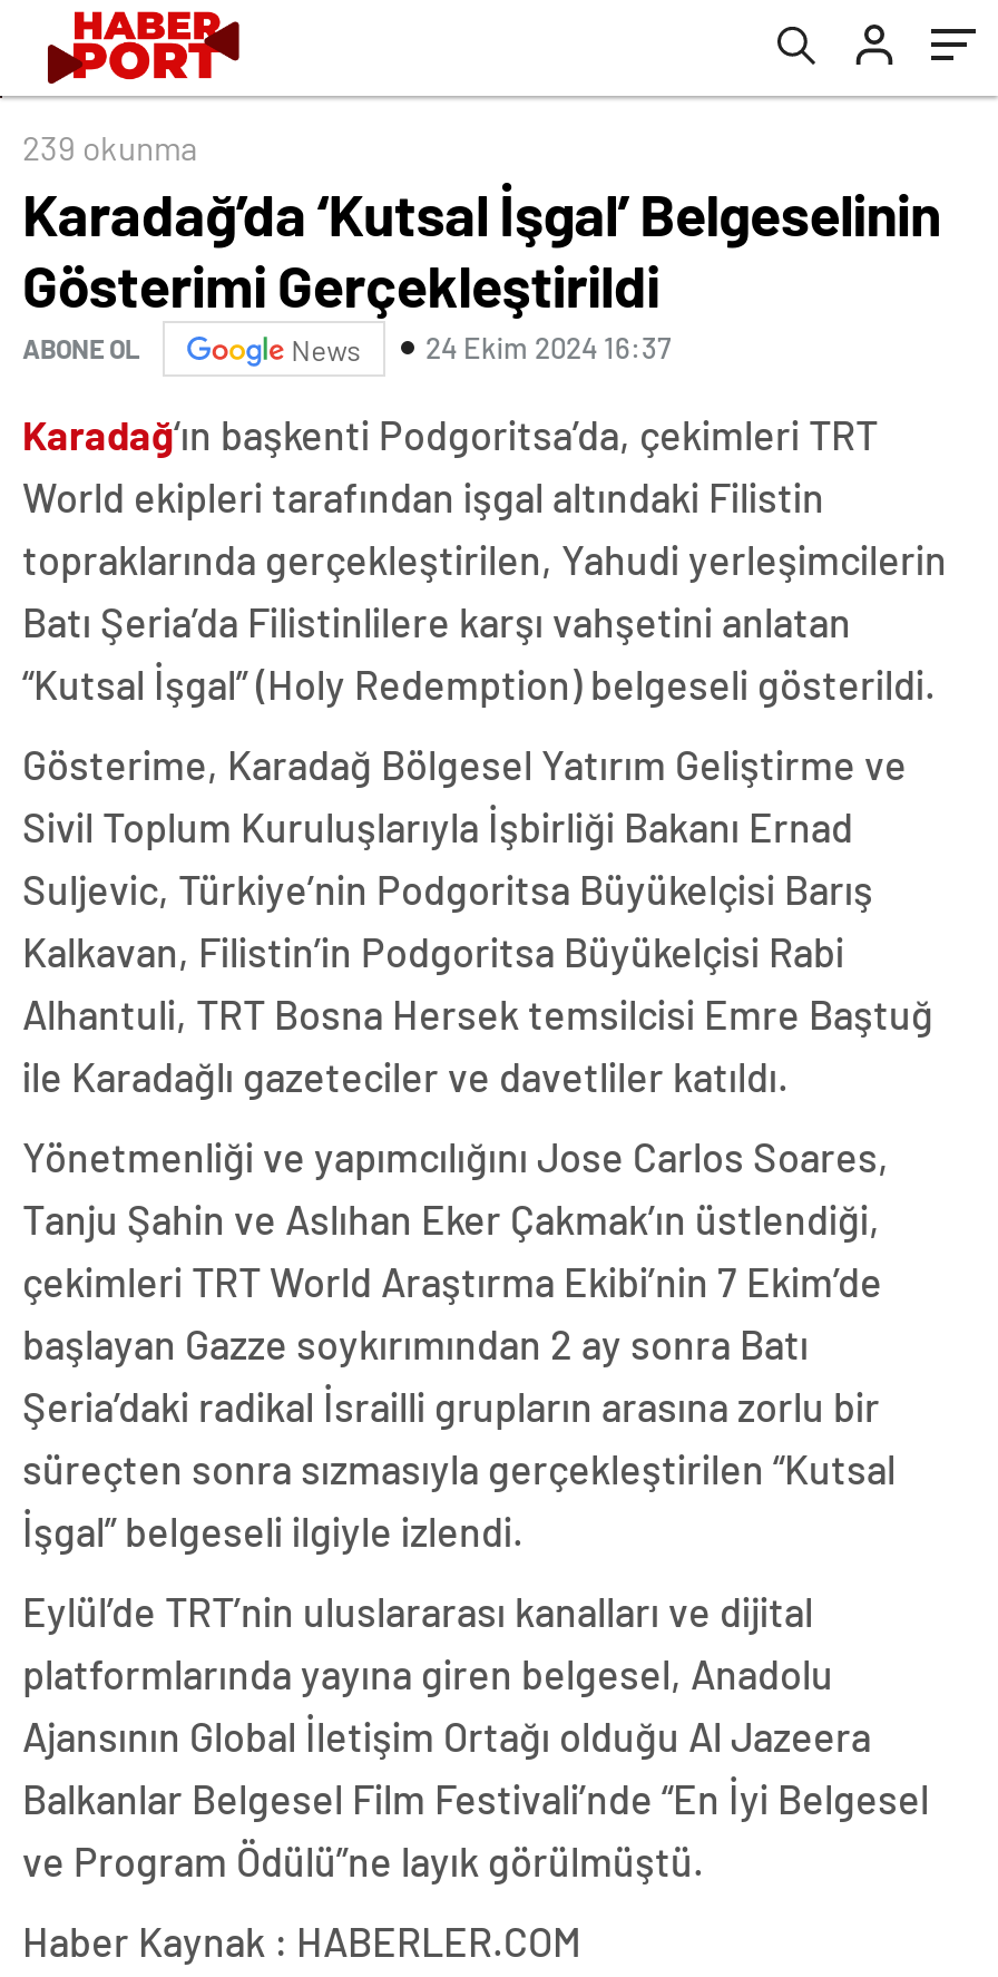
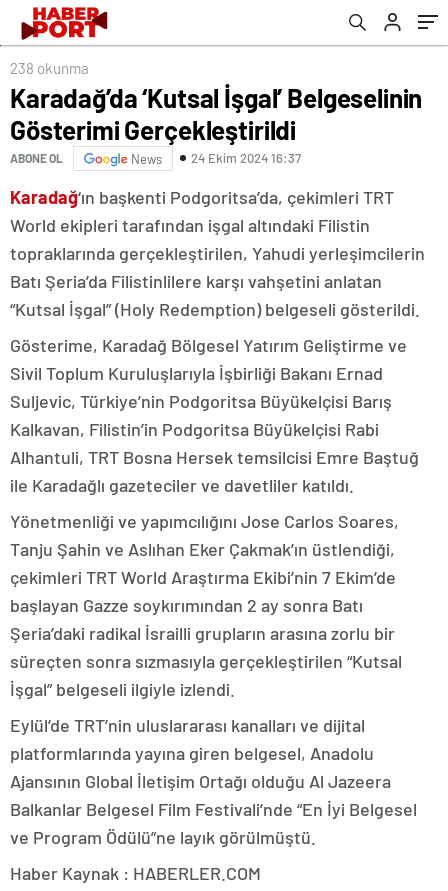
- 239 okunma
+ 238 okunma
